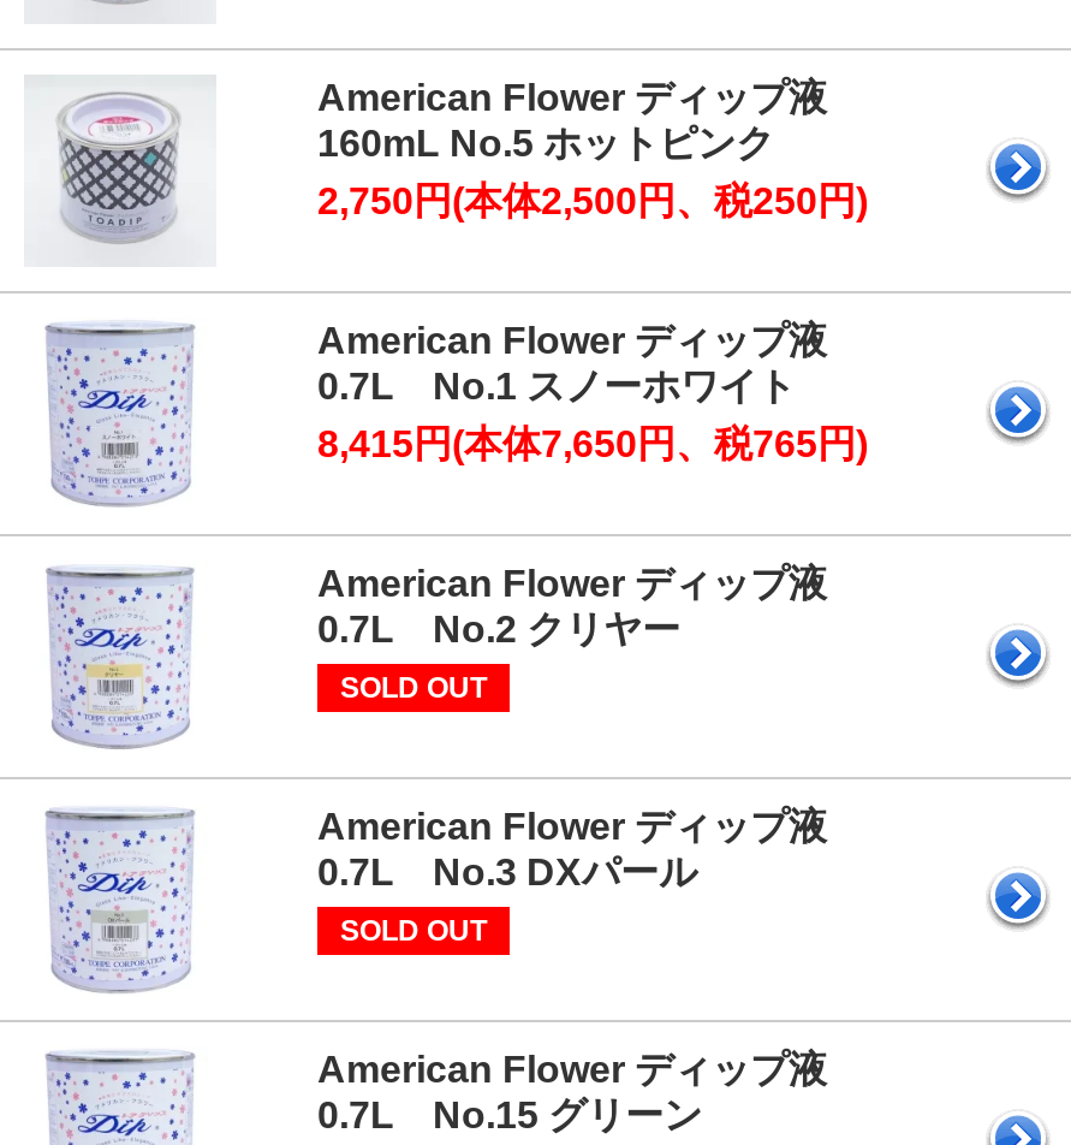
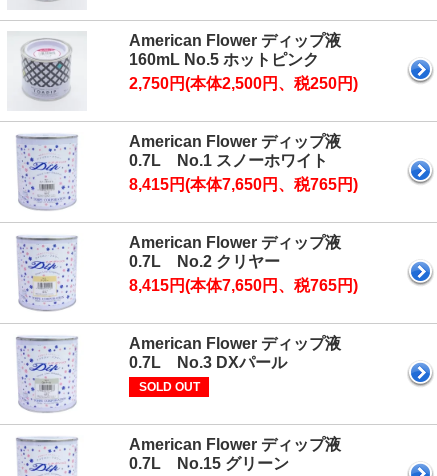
- SOLD OUT
+ 8,415円(本体7,650円、税765円)
